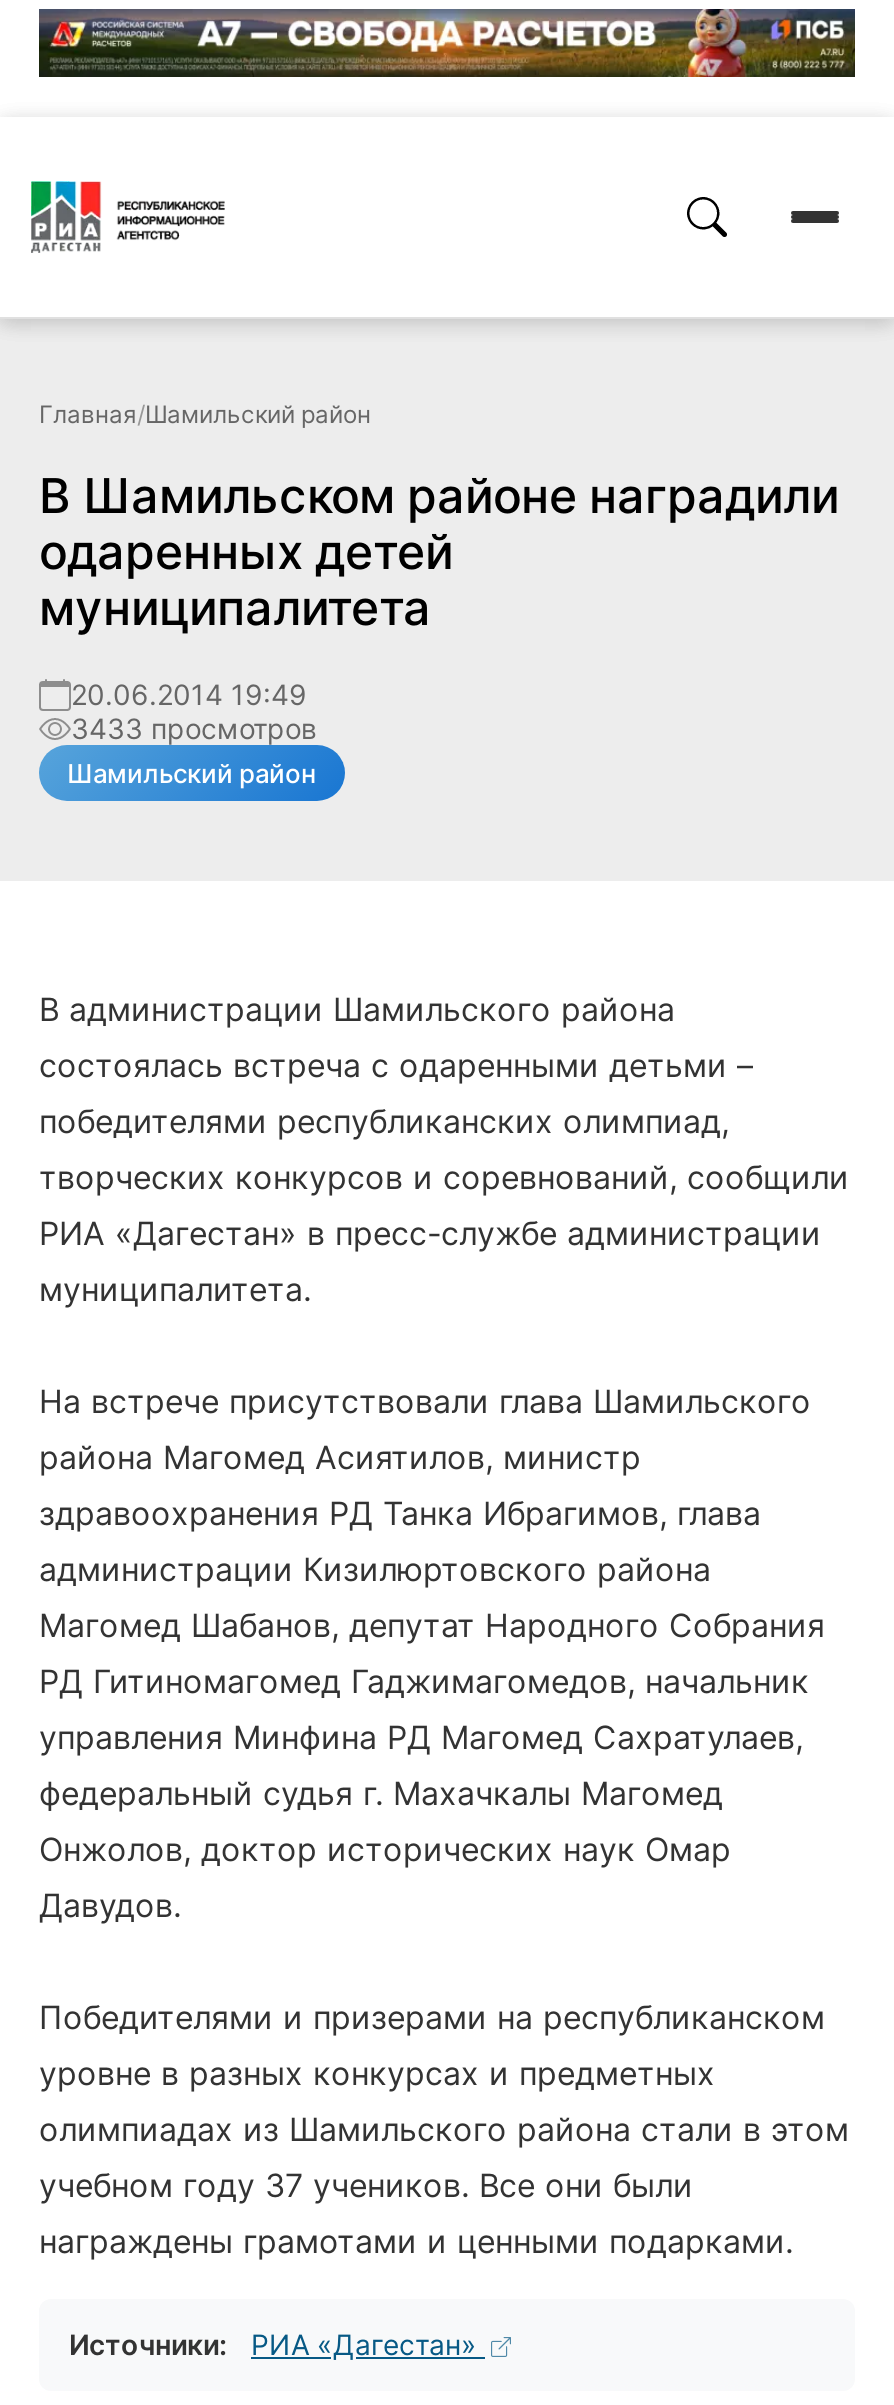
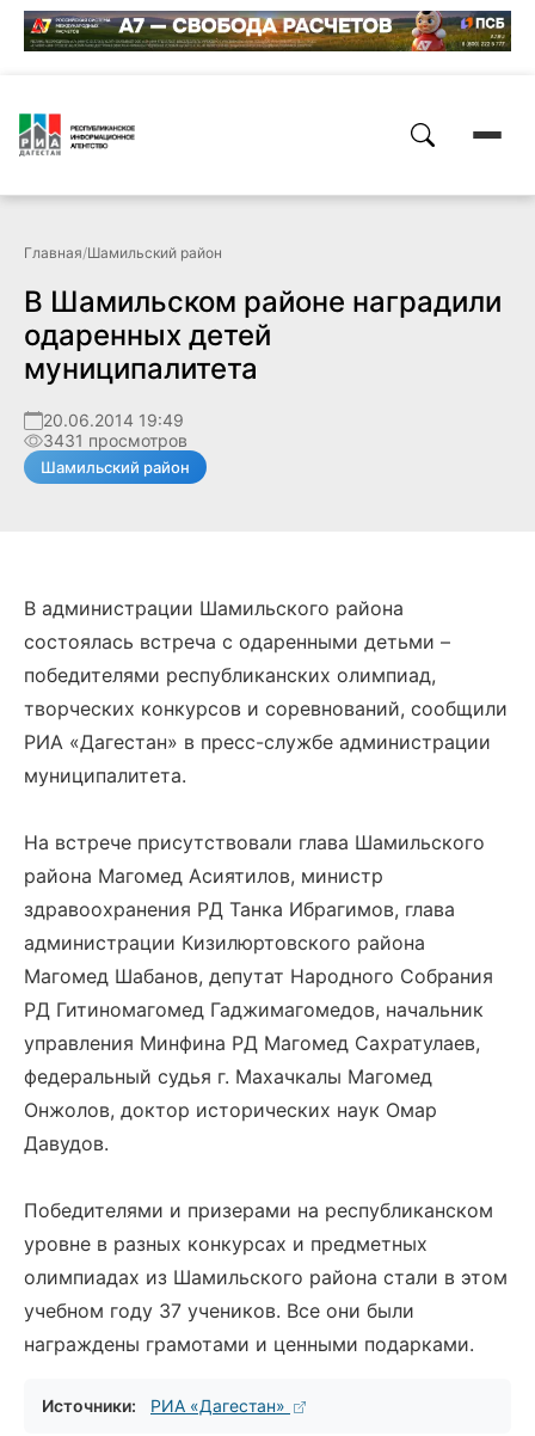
- 3433 просмотров
+ 3431 просмотров
